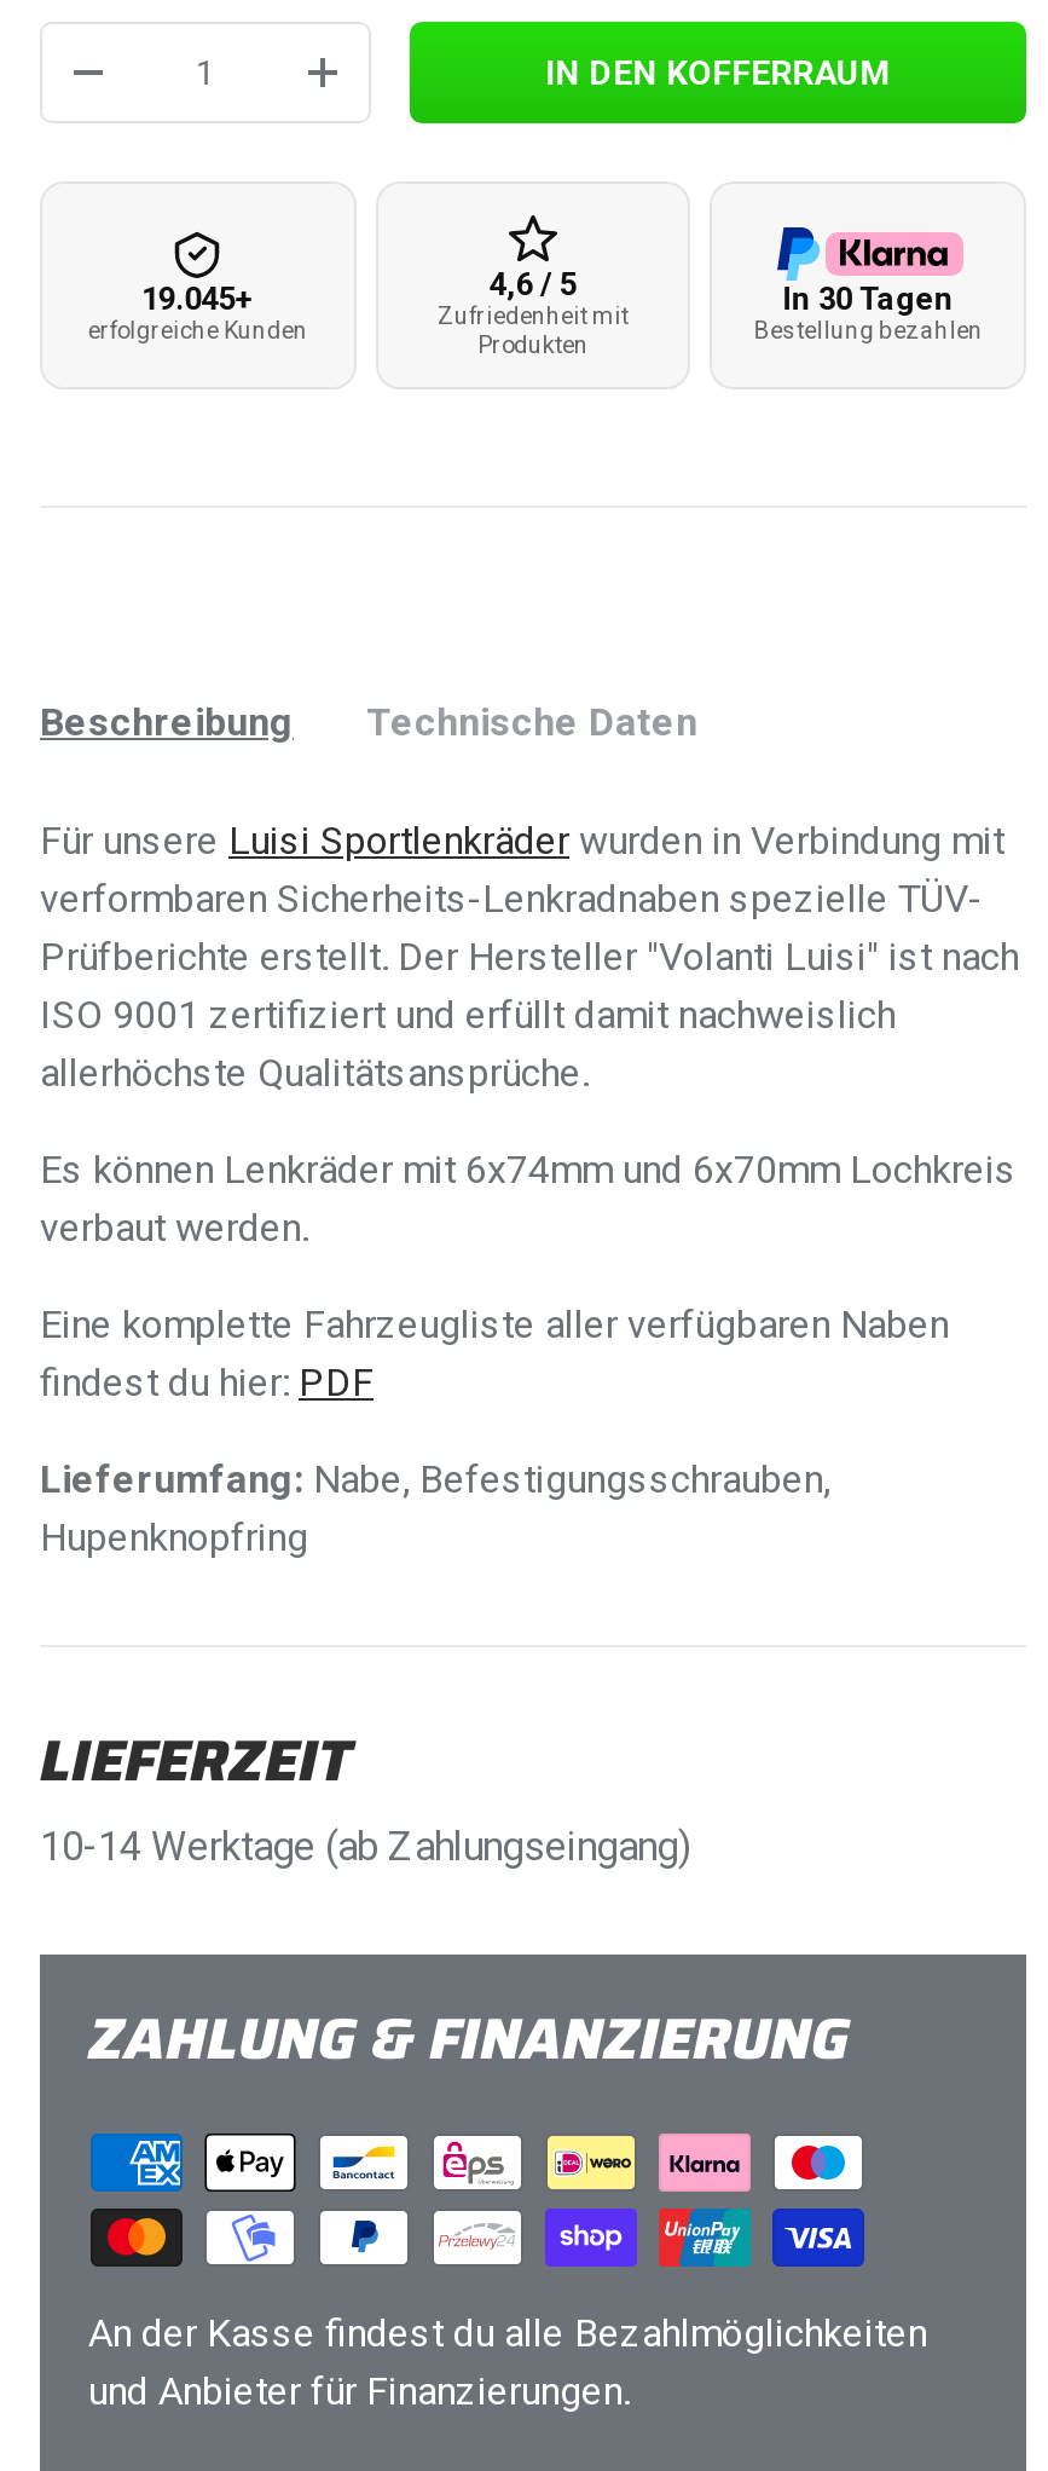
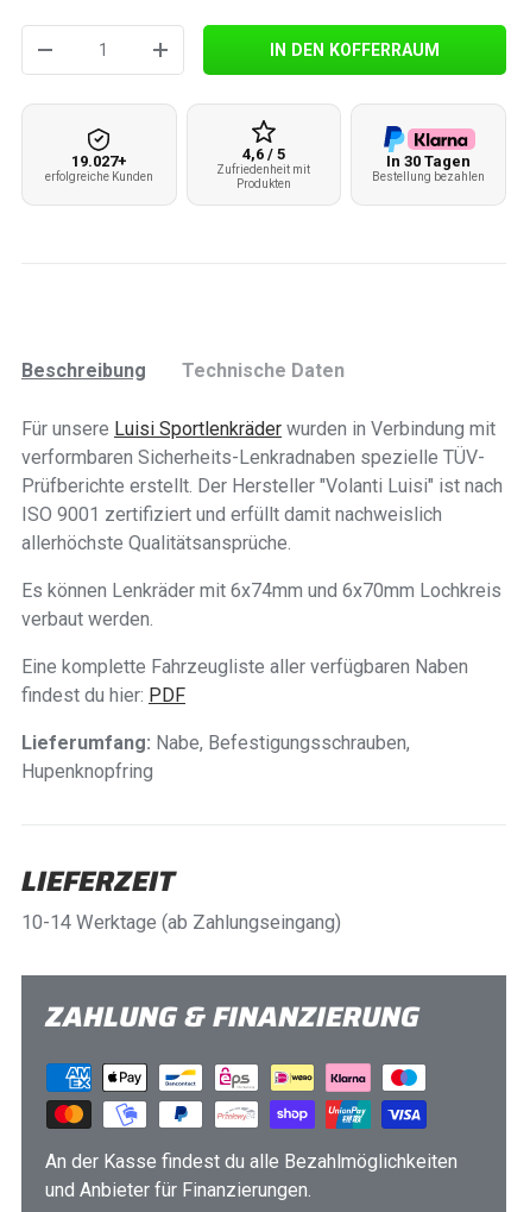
- 19.045+
+ 19.027+
